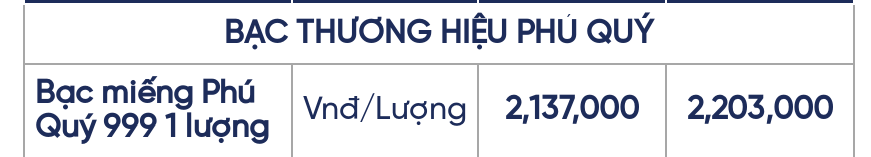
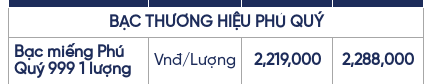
- 2,137,000
- 2,203,000
+ 2,219,000
+ 2,288,000
